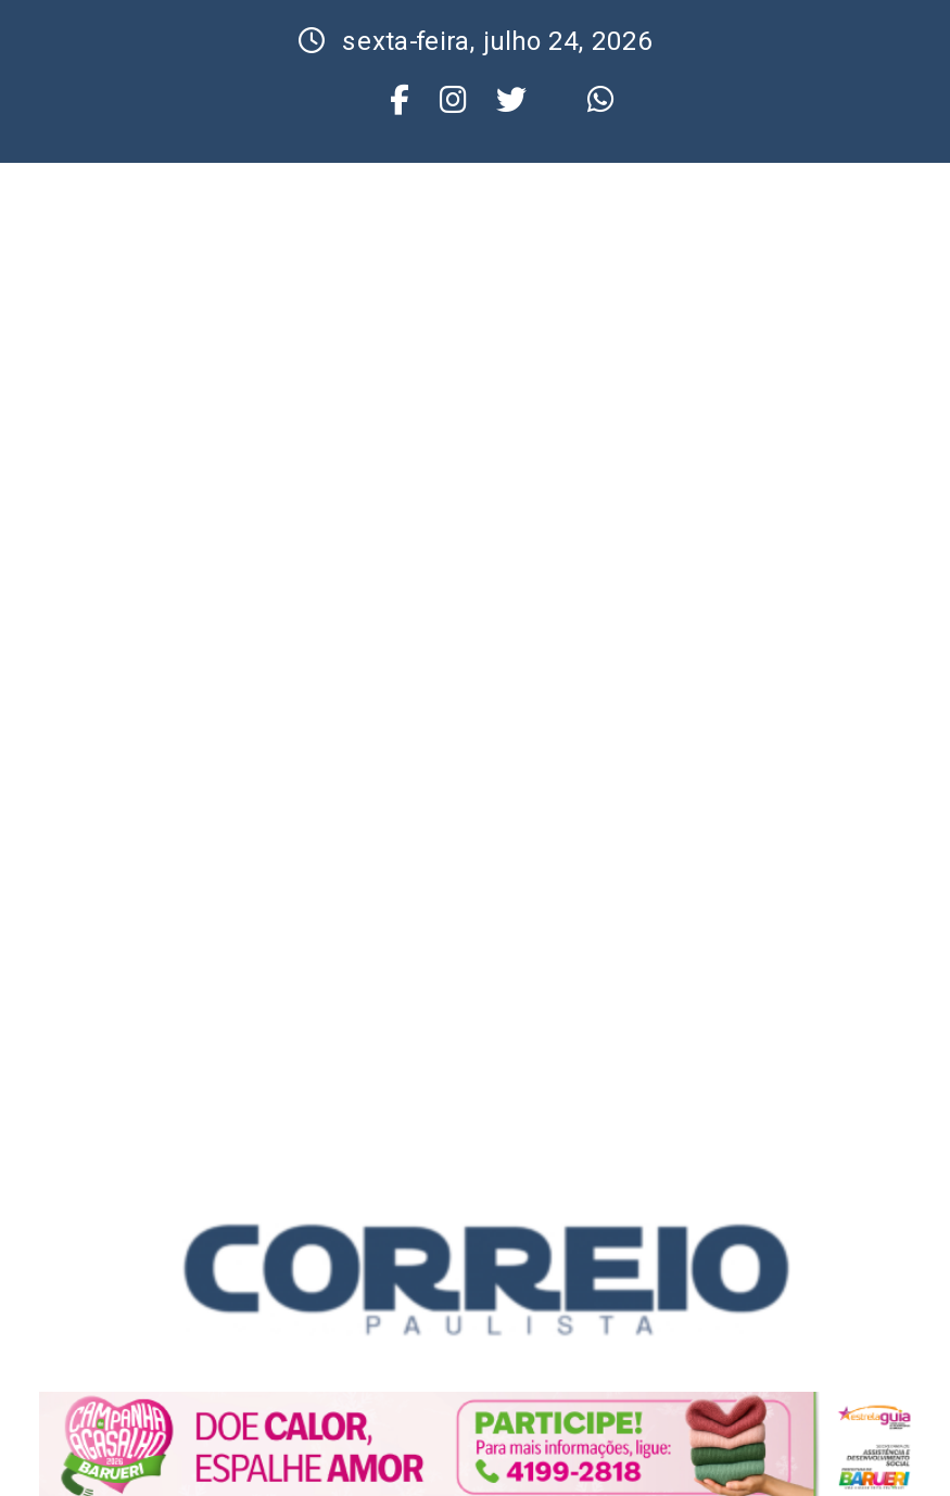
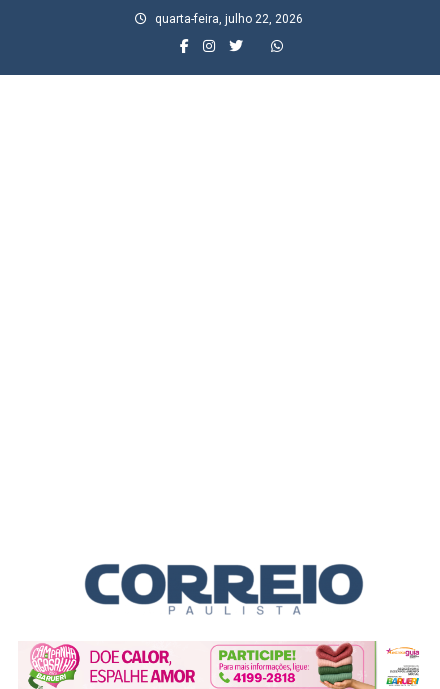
- sexta-feira, julho 24, 2026
+ quarta-feira, julho 22, 2026
